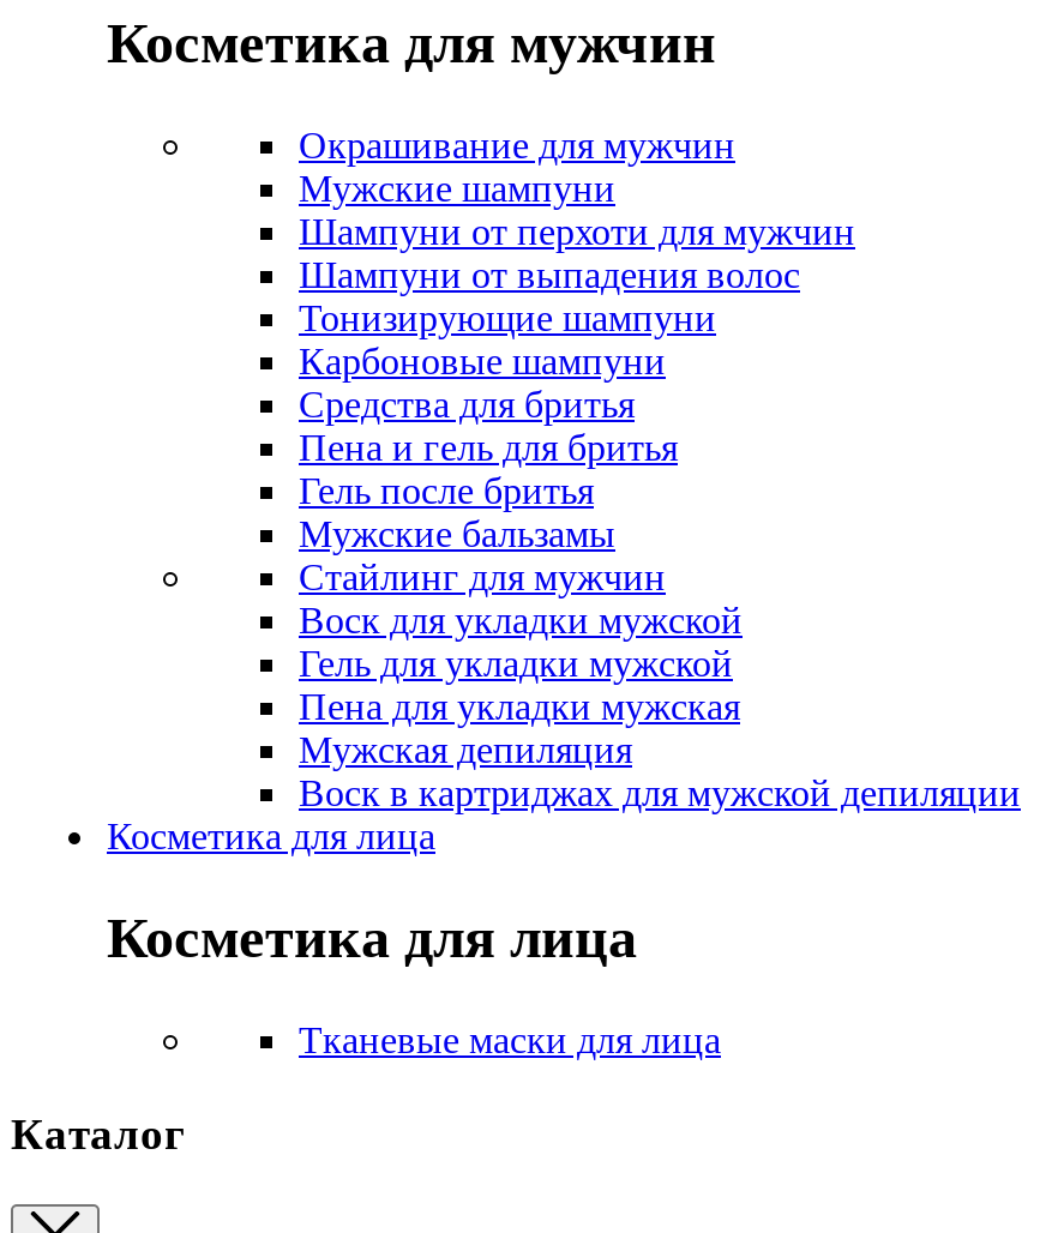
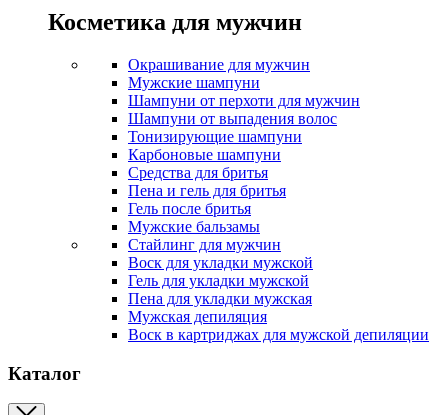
- Косметика для лица
- Косметика для лица
- Тканевые маски для лица
